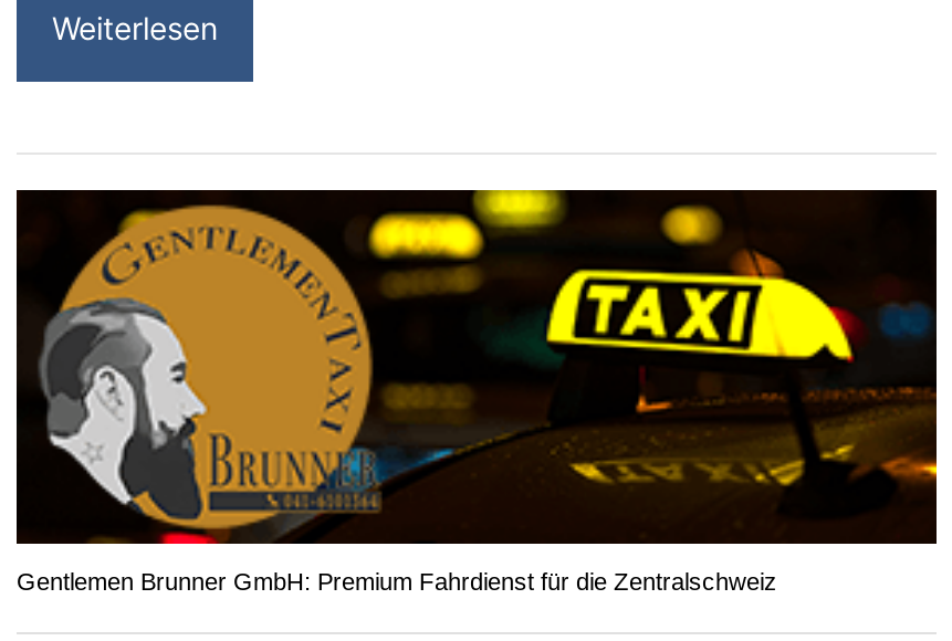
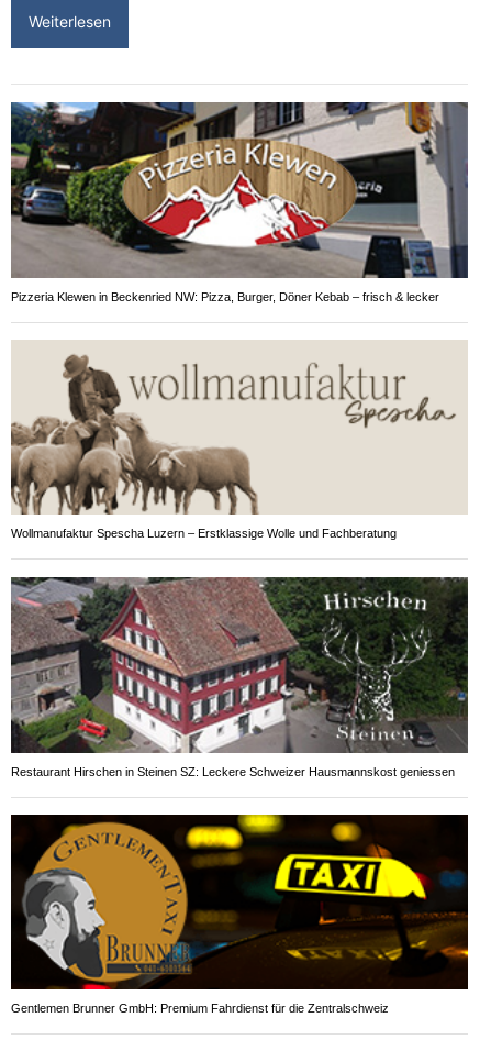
+ [image]
+ Wollmanufaktur Spescha Luzern – Erstklassige Wolle und Fachberatung

+ [image]
+ Restaurant Hirschen in Steinen SZ: Leckere Schweizer Hausmannskost geniessen

+ [image]
+ Pizzeria Klewen in Beckenried NW: Pizza, Burger, Döner Kebab – frisch & lecker
